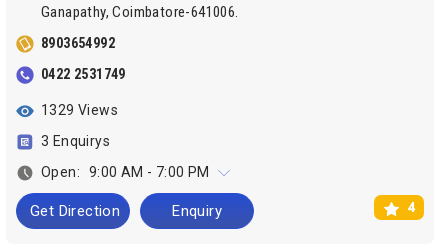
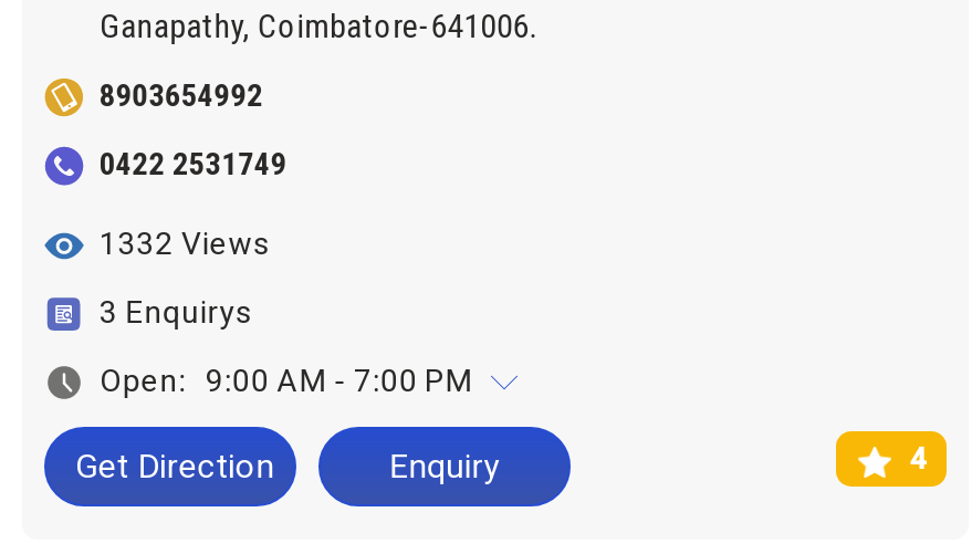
- 1329 Views
+ 1332 Views
